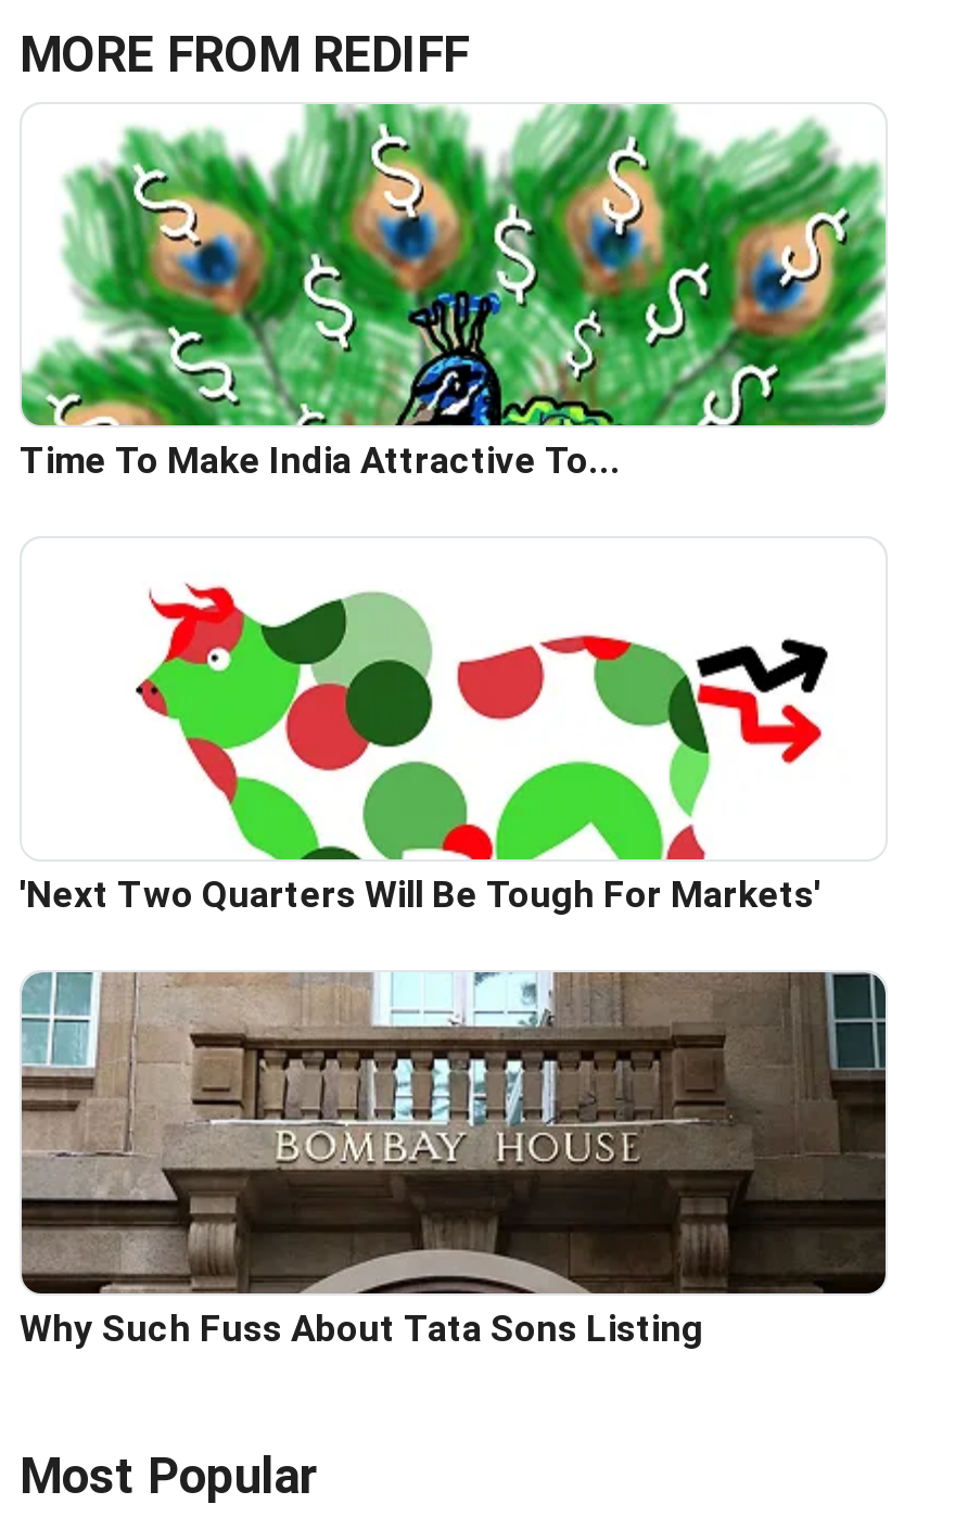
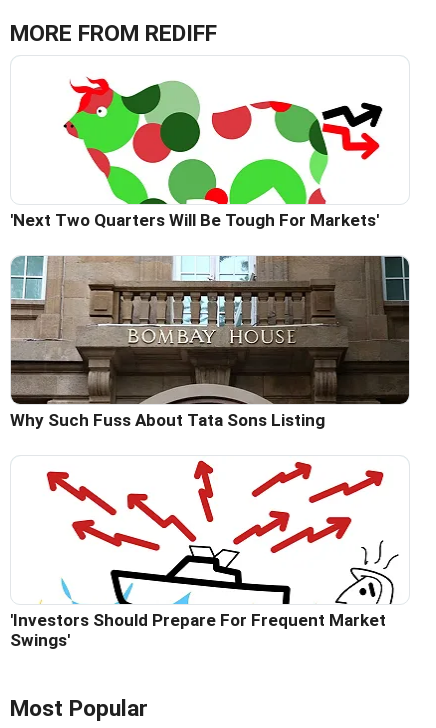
- [image]
- Time To Make India Attractive To...

moved up: [image] | 'Next Two Quarters Will Be Tough For Markets' | Why Such Fuss About Tata Sons Listing

+ [image]
+ 'Investors Should Prepare For Frequent Market
+ Swings'
